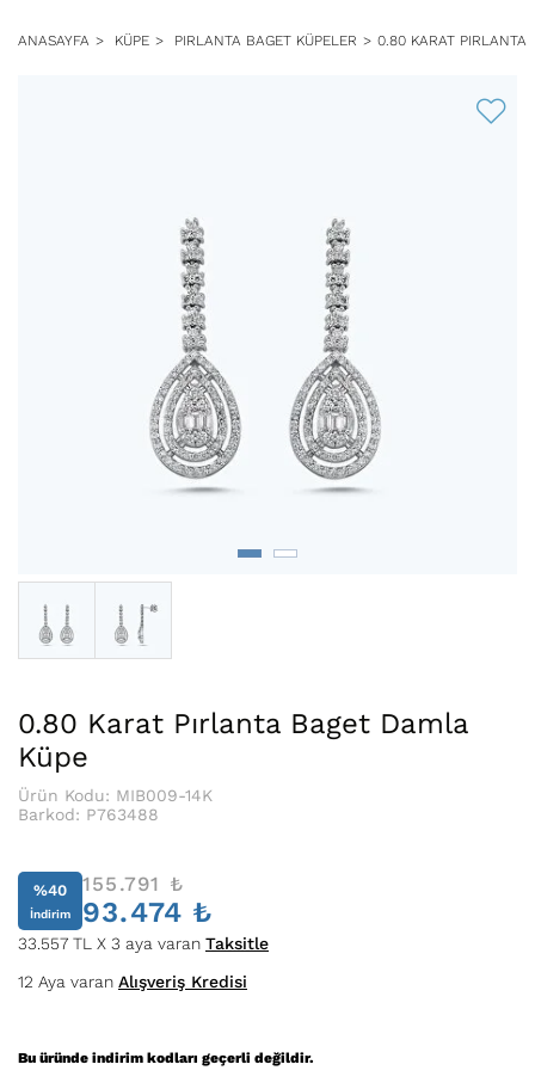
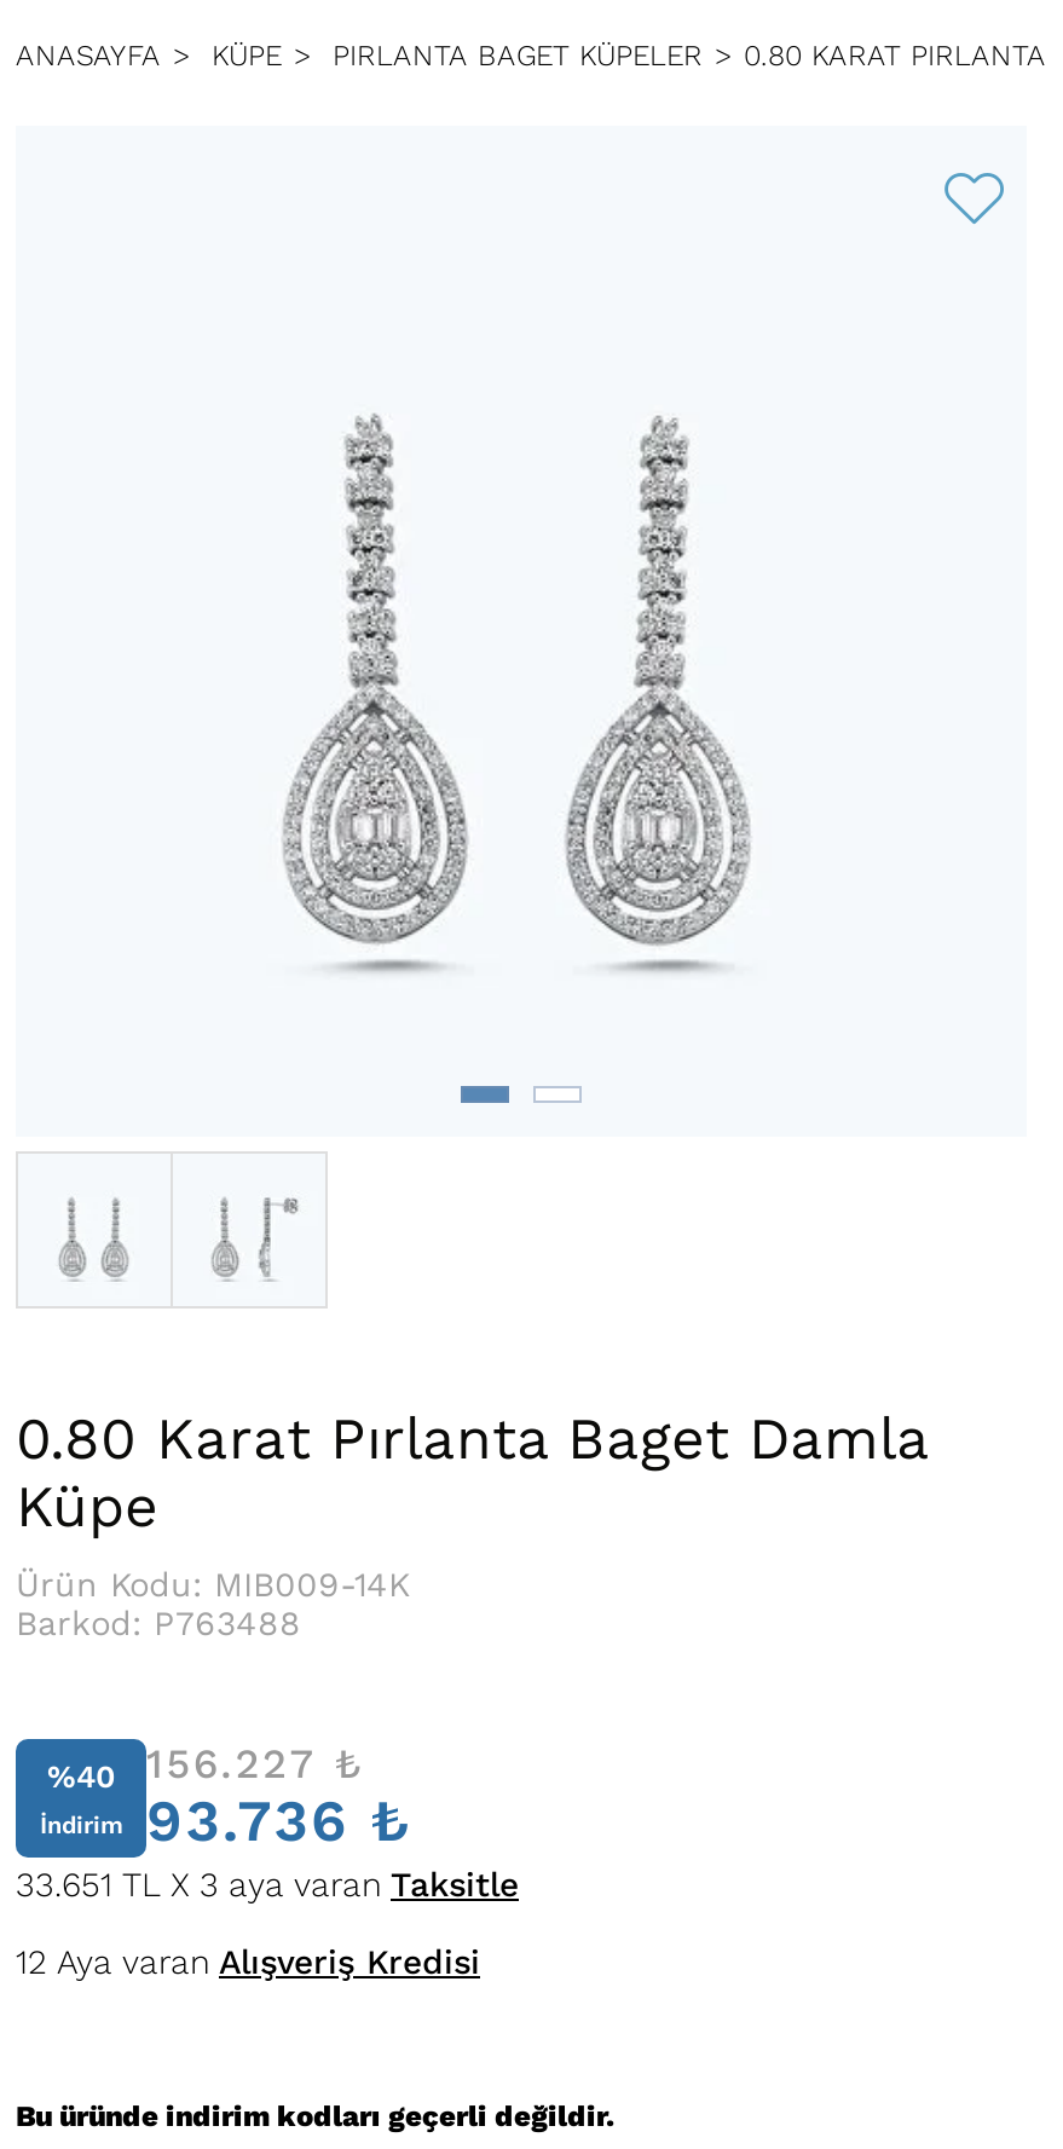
- %40 155.791 ₺
+ %40 156.227 ₺

- İndirim 93.474 ₺
+ İndirim 93.736 ₺

- 33.557 TL X 3 aya varan Taksitle
+ 33.651 TL X 3 aya varan Taksitle
